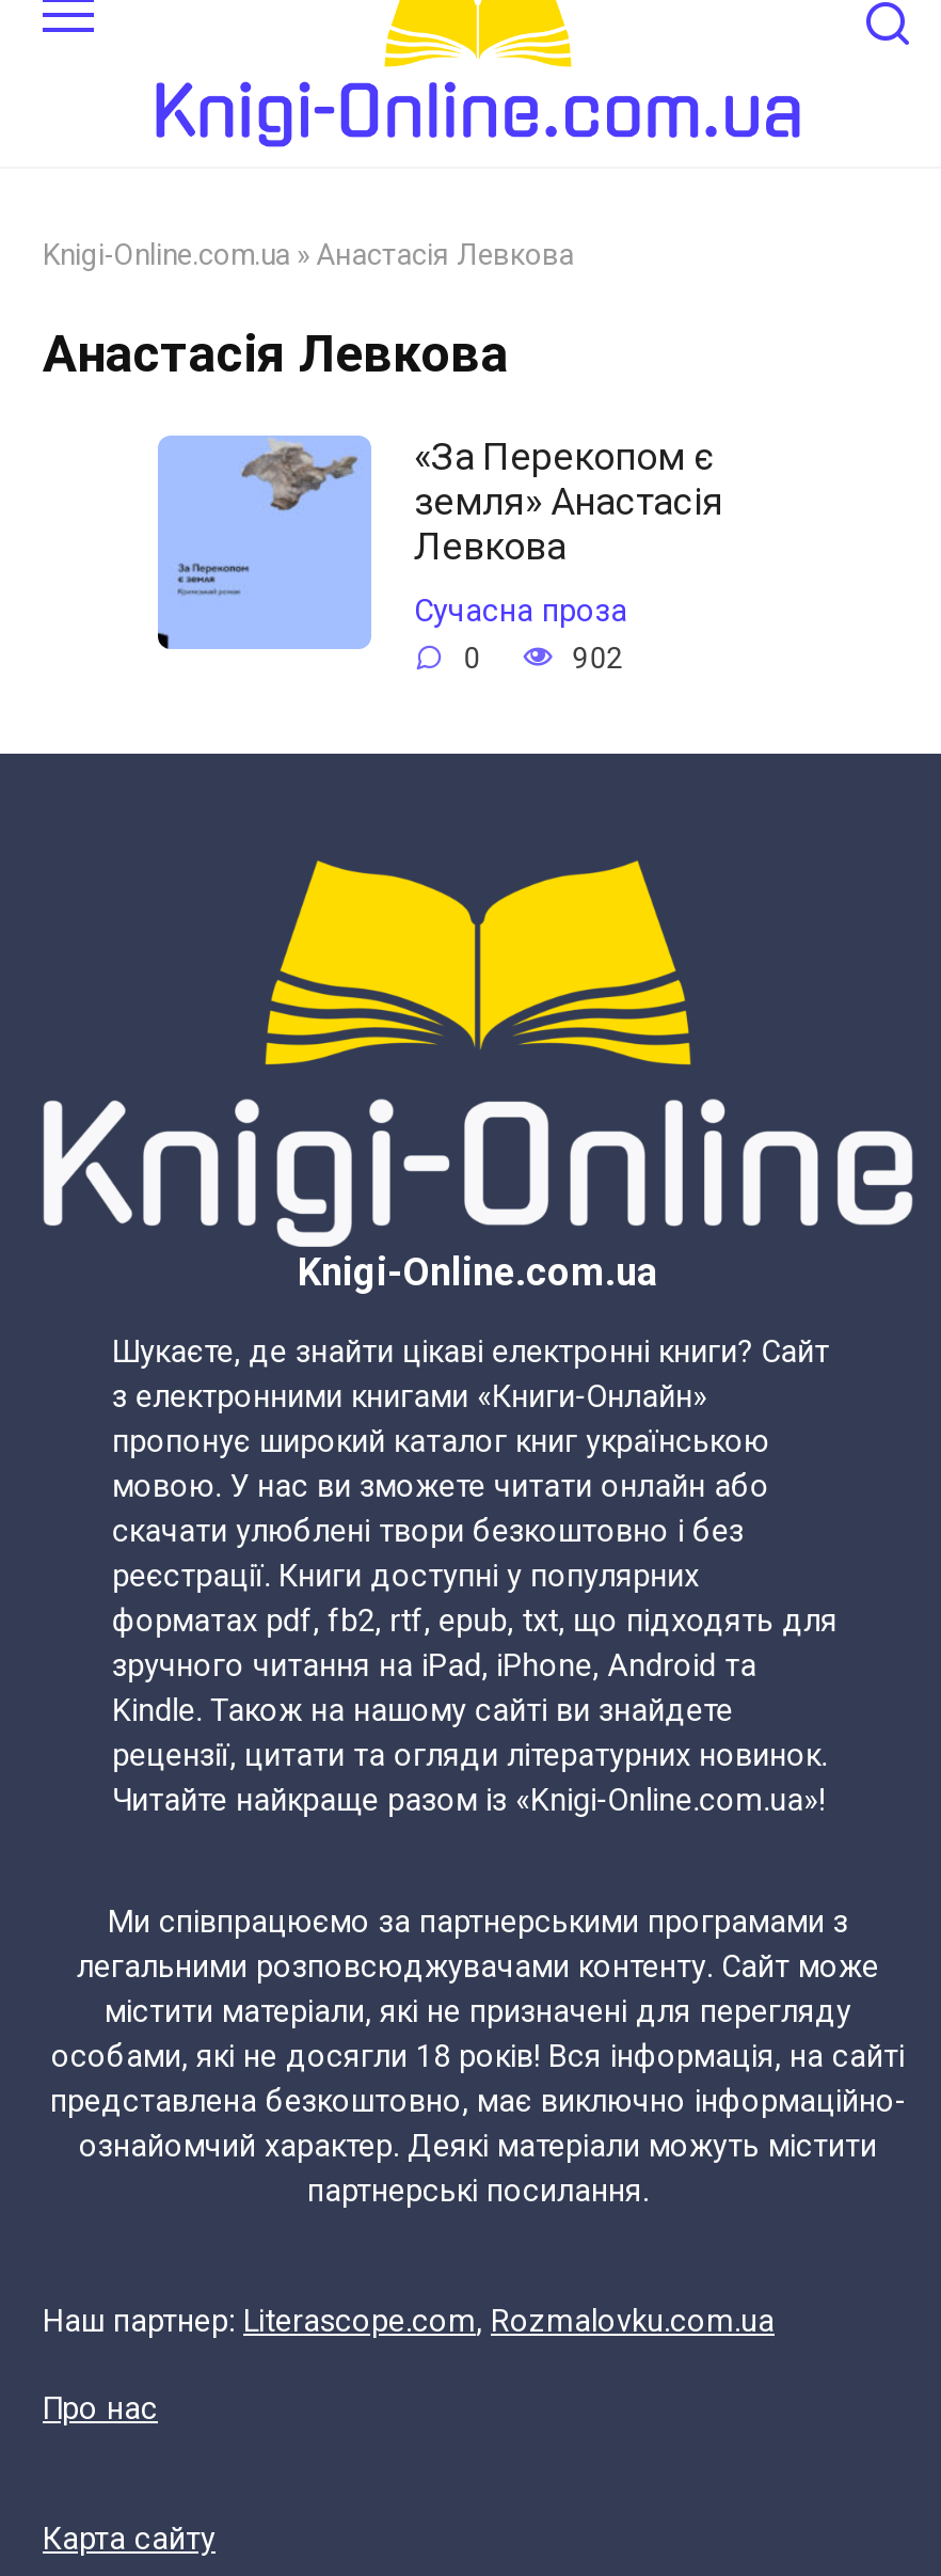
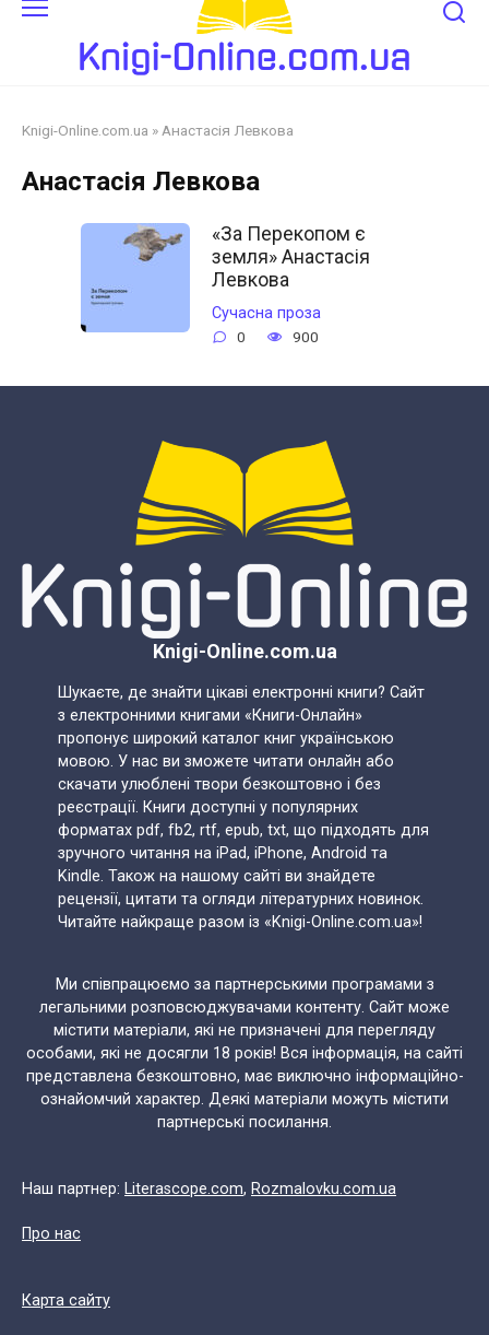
- 902
+ 900
